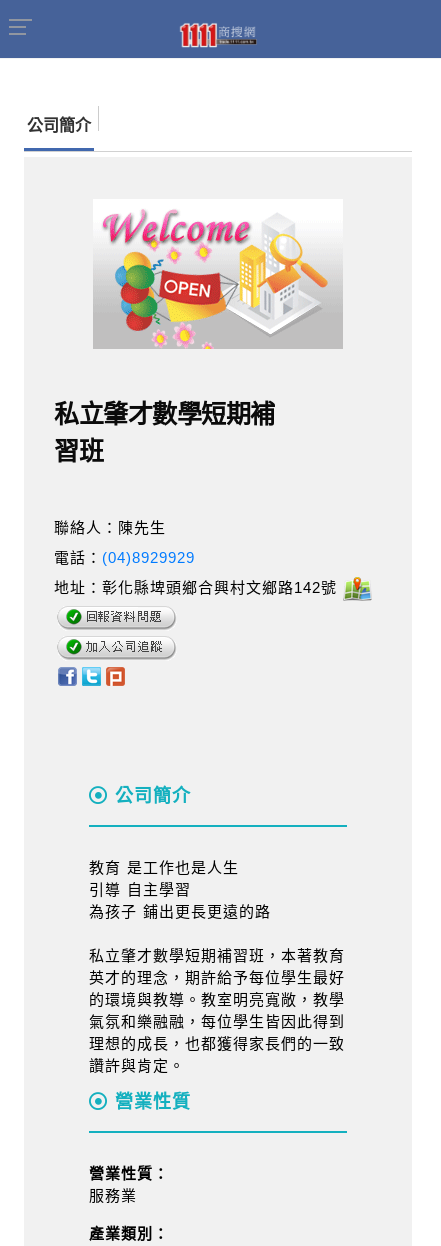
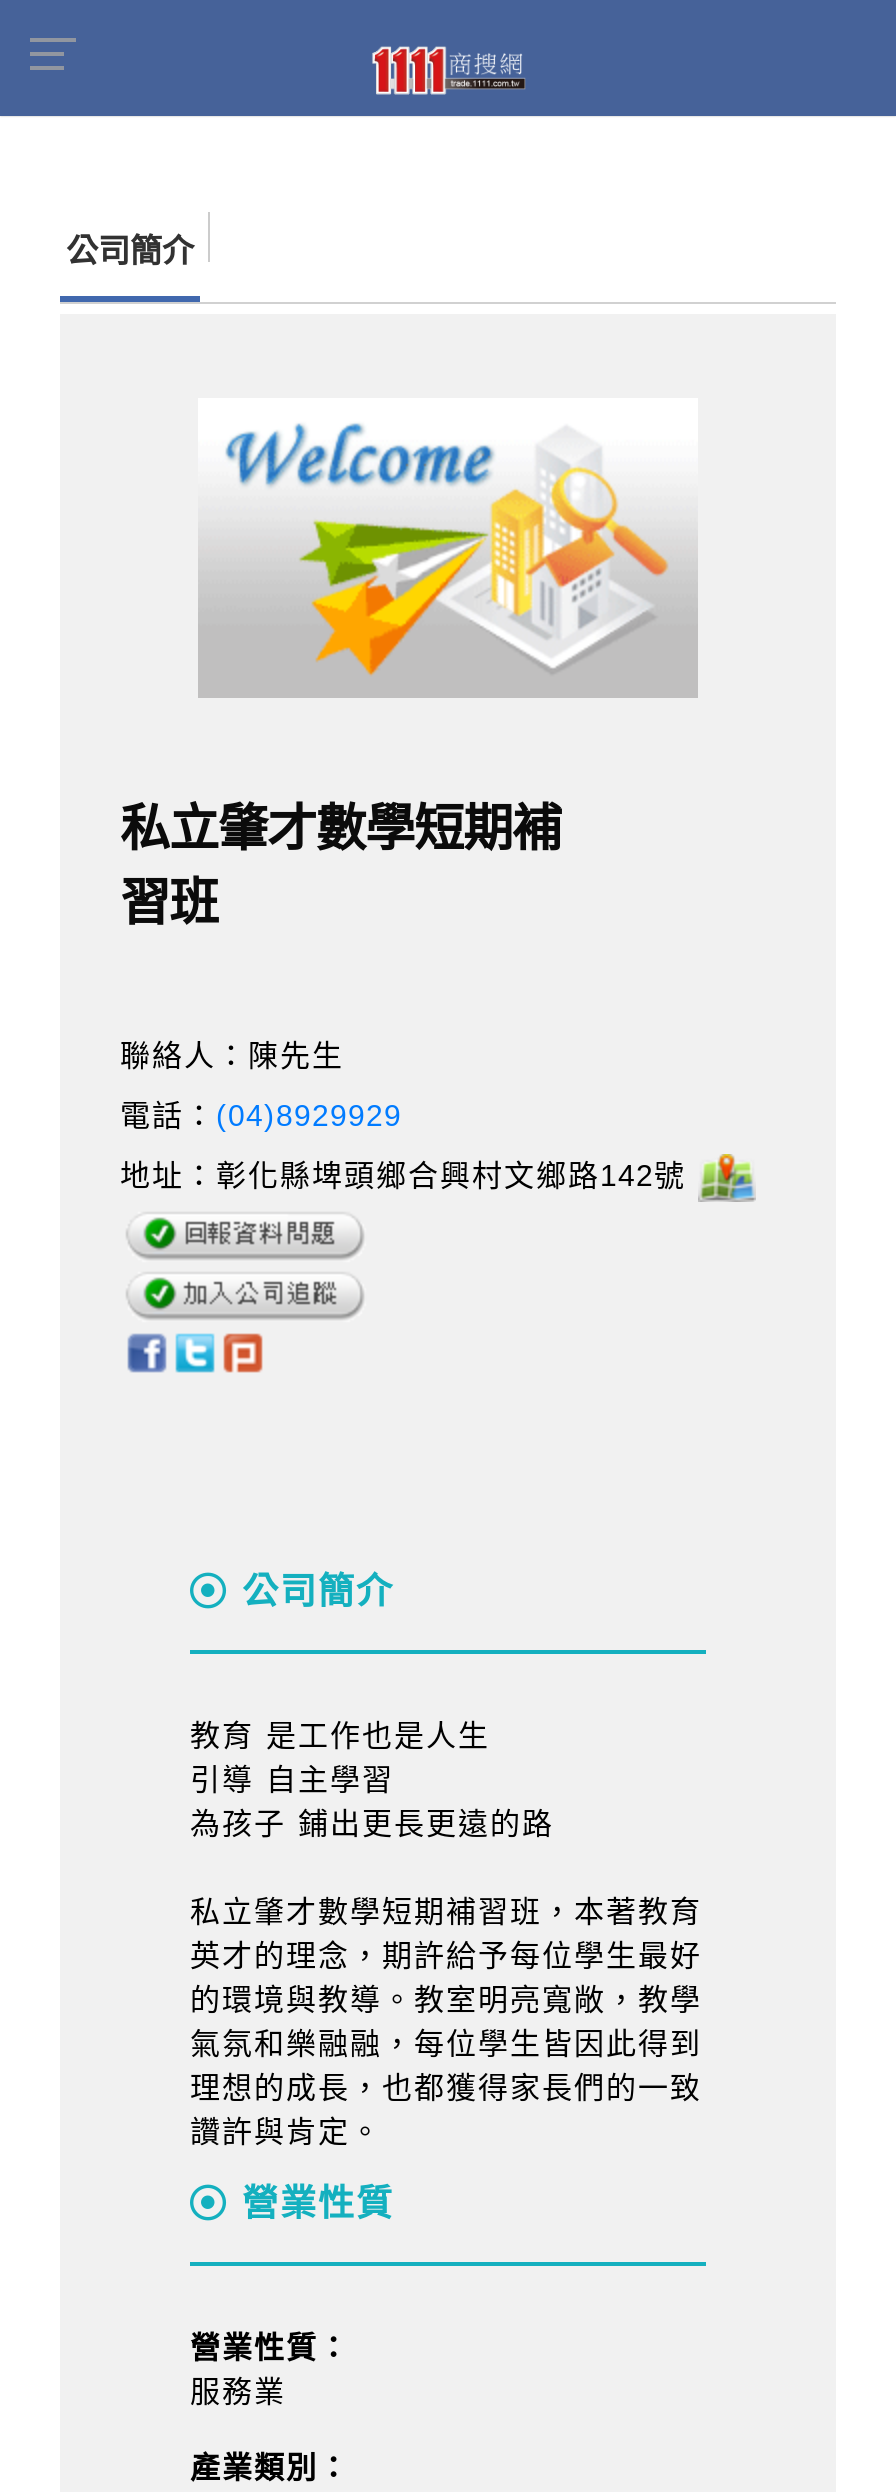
- [image]
+ [image]
